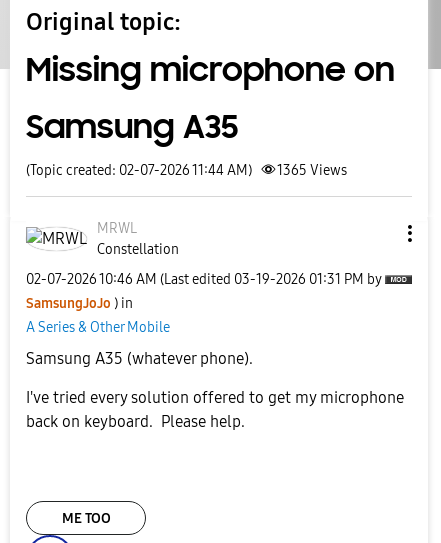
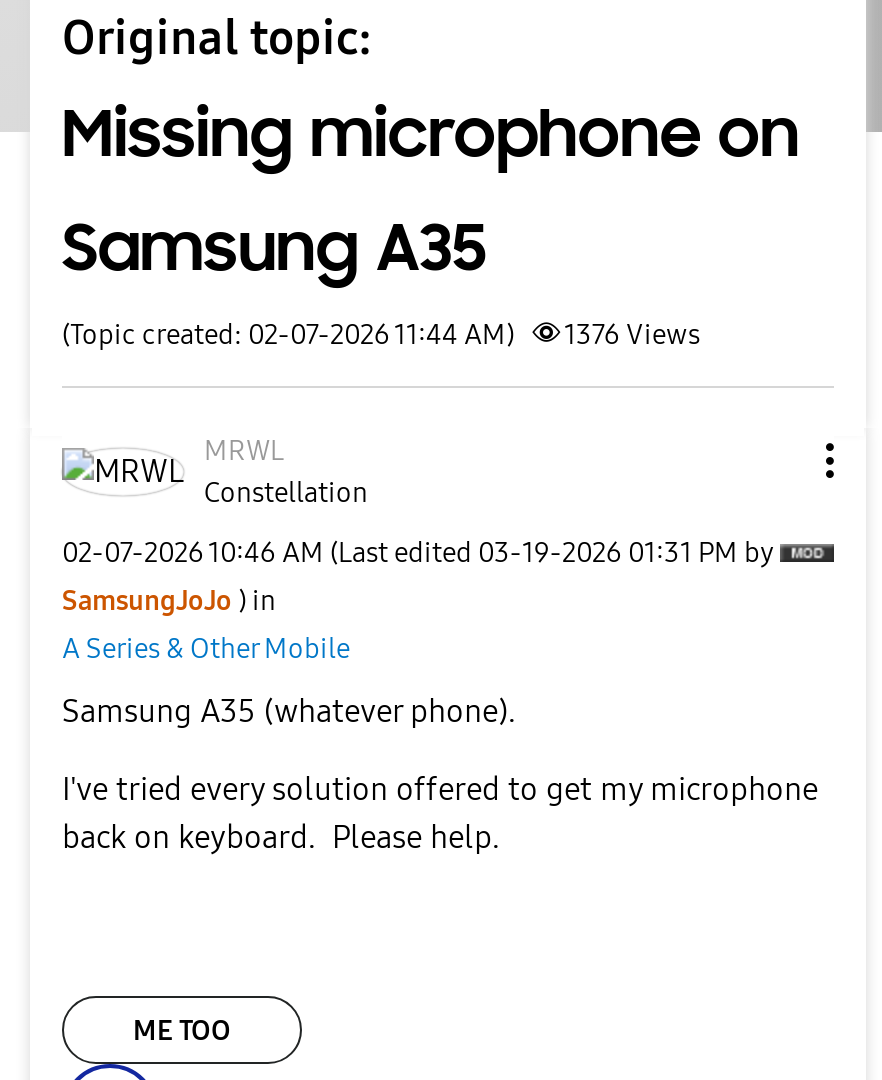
- (Topic created: 02-07-2026 11:44 AM) 1365 Views
+ (Topic created: 02-07-2026 11:44 AM) 1376 Views
